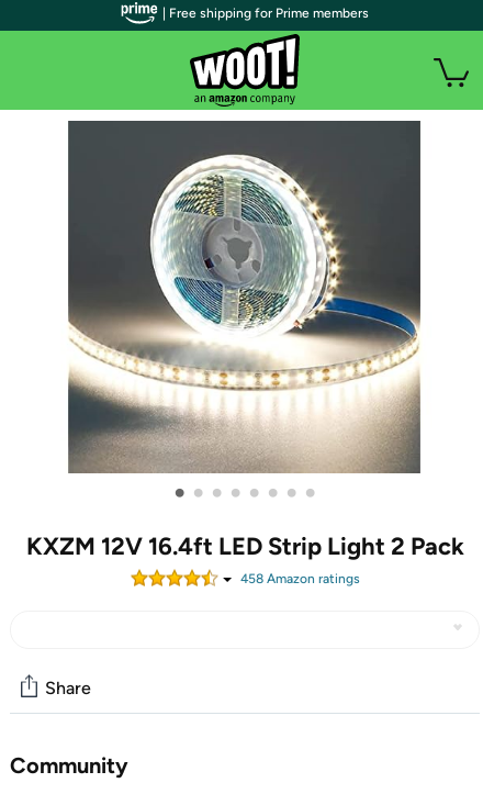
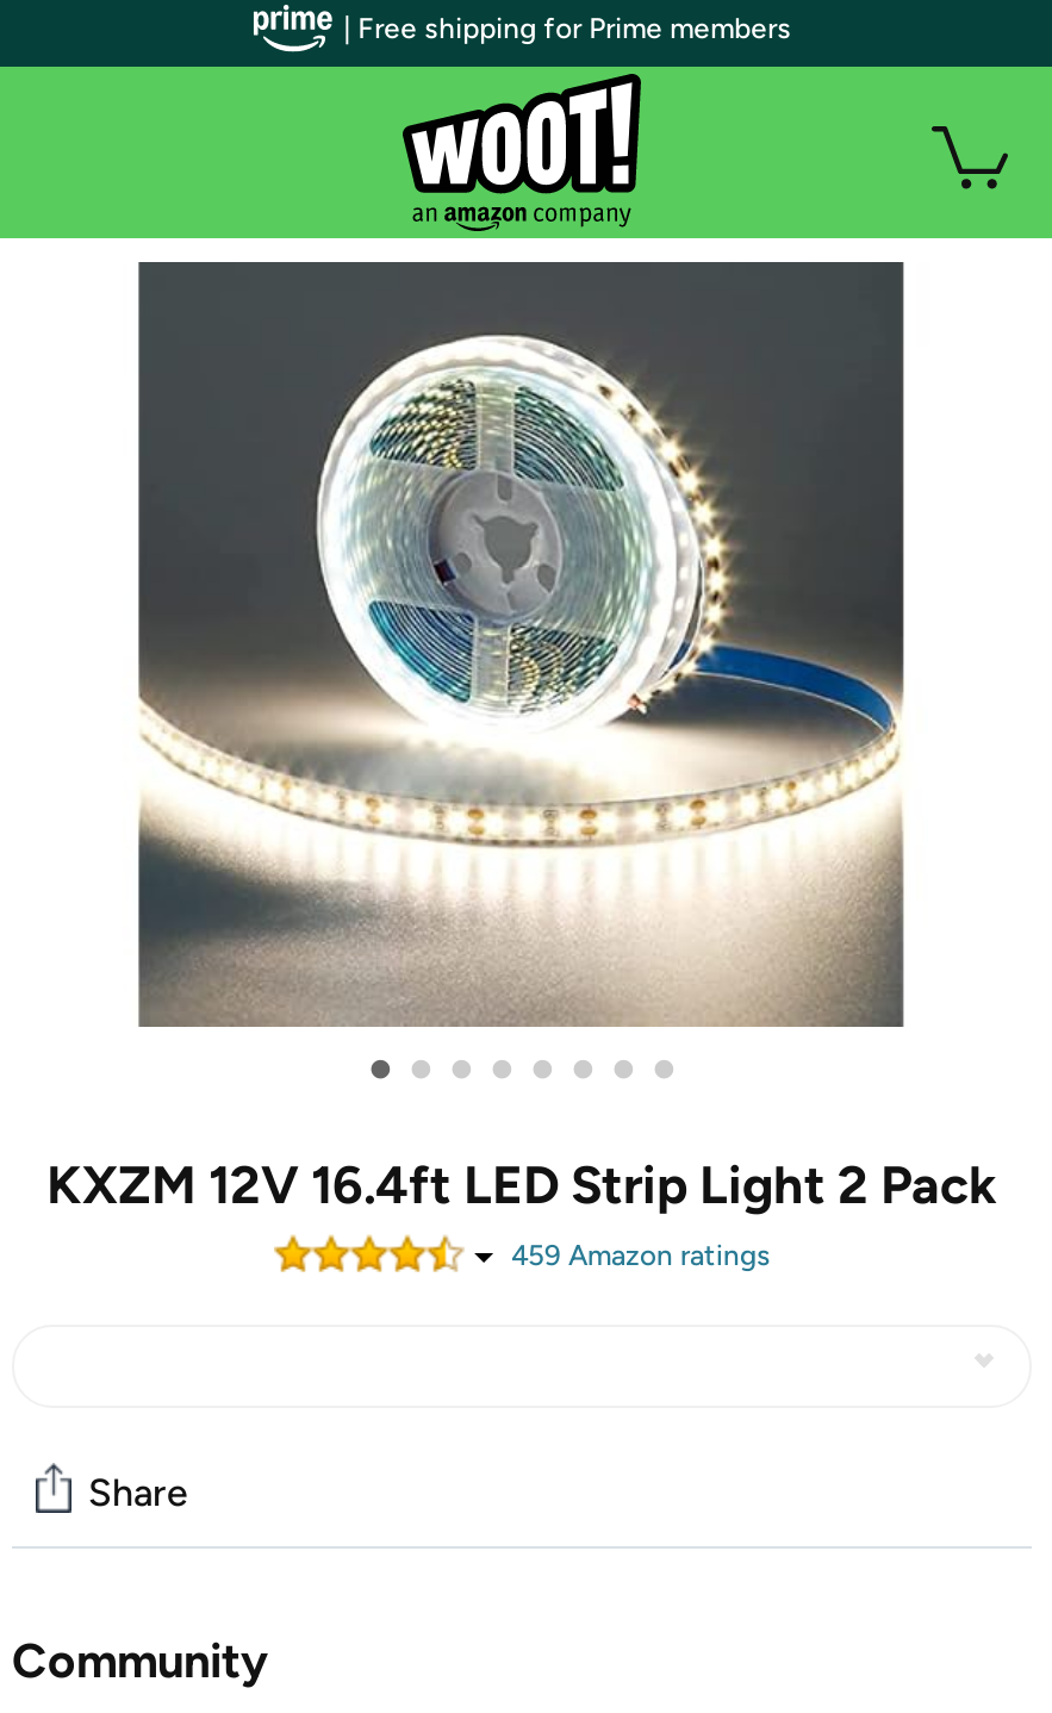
- 458 Amazon ratings
+ 459 Amazon ratings
